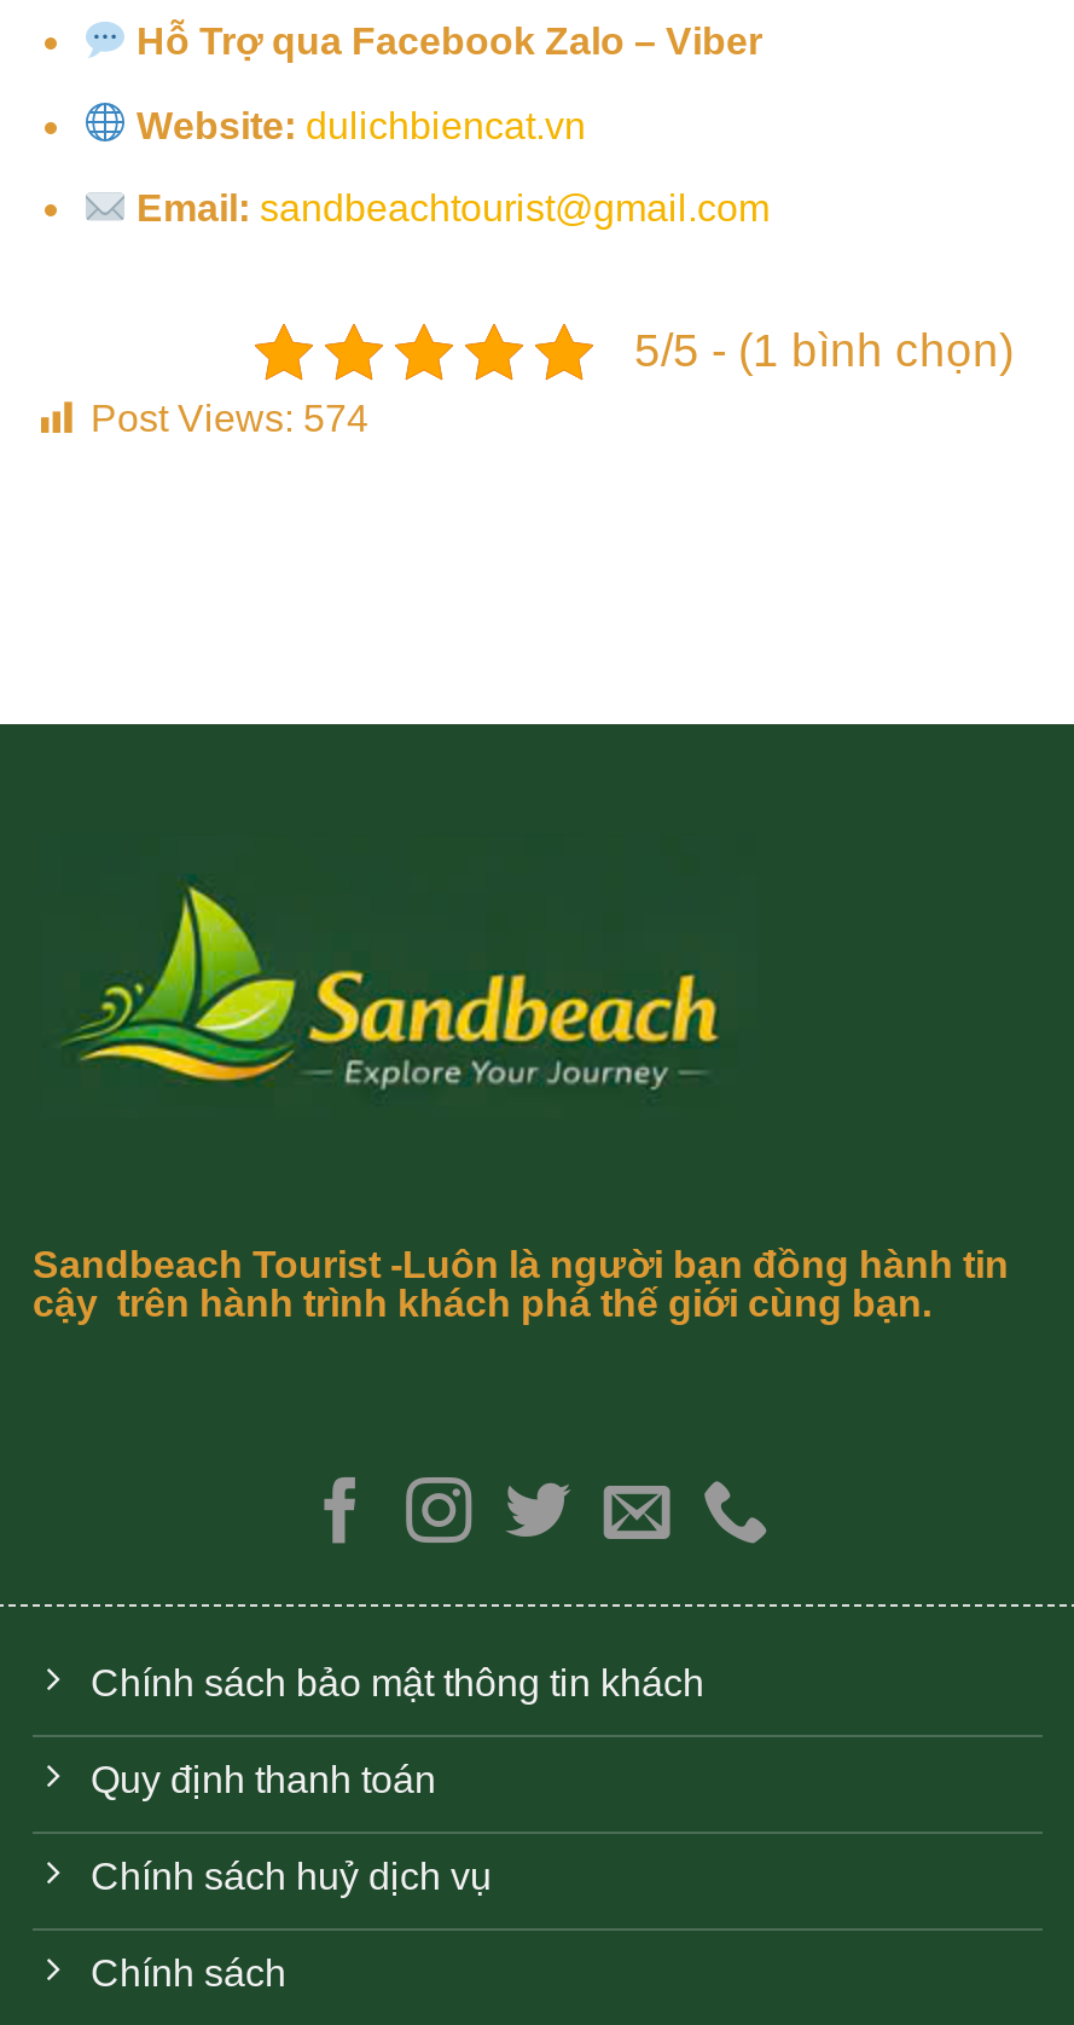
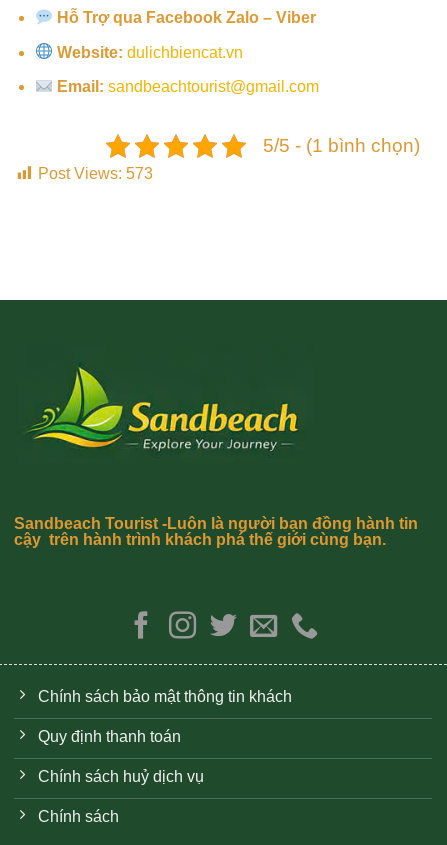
- Post Views: 574
+ Post Views: 573
